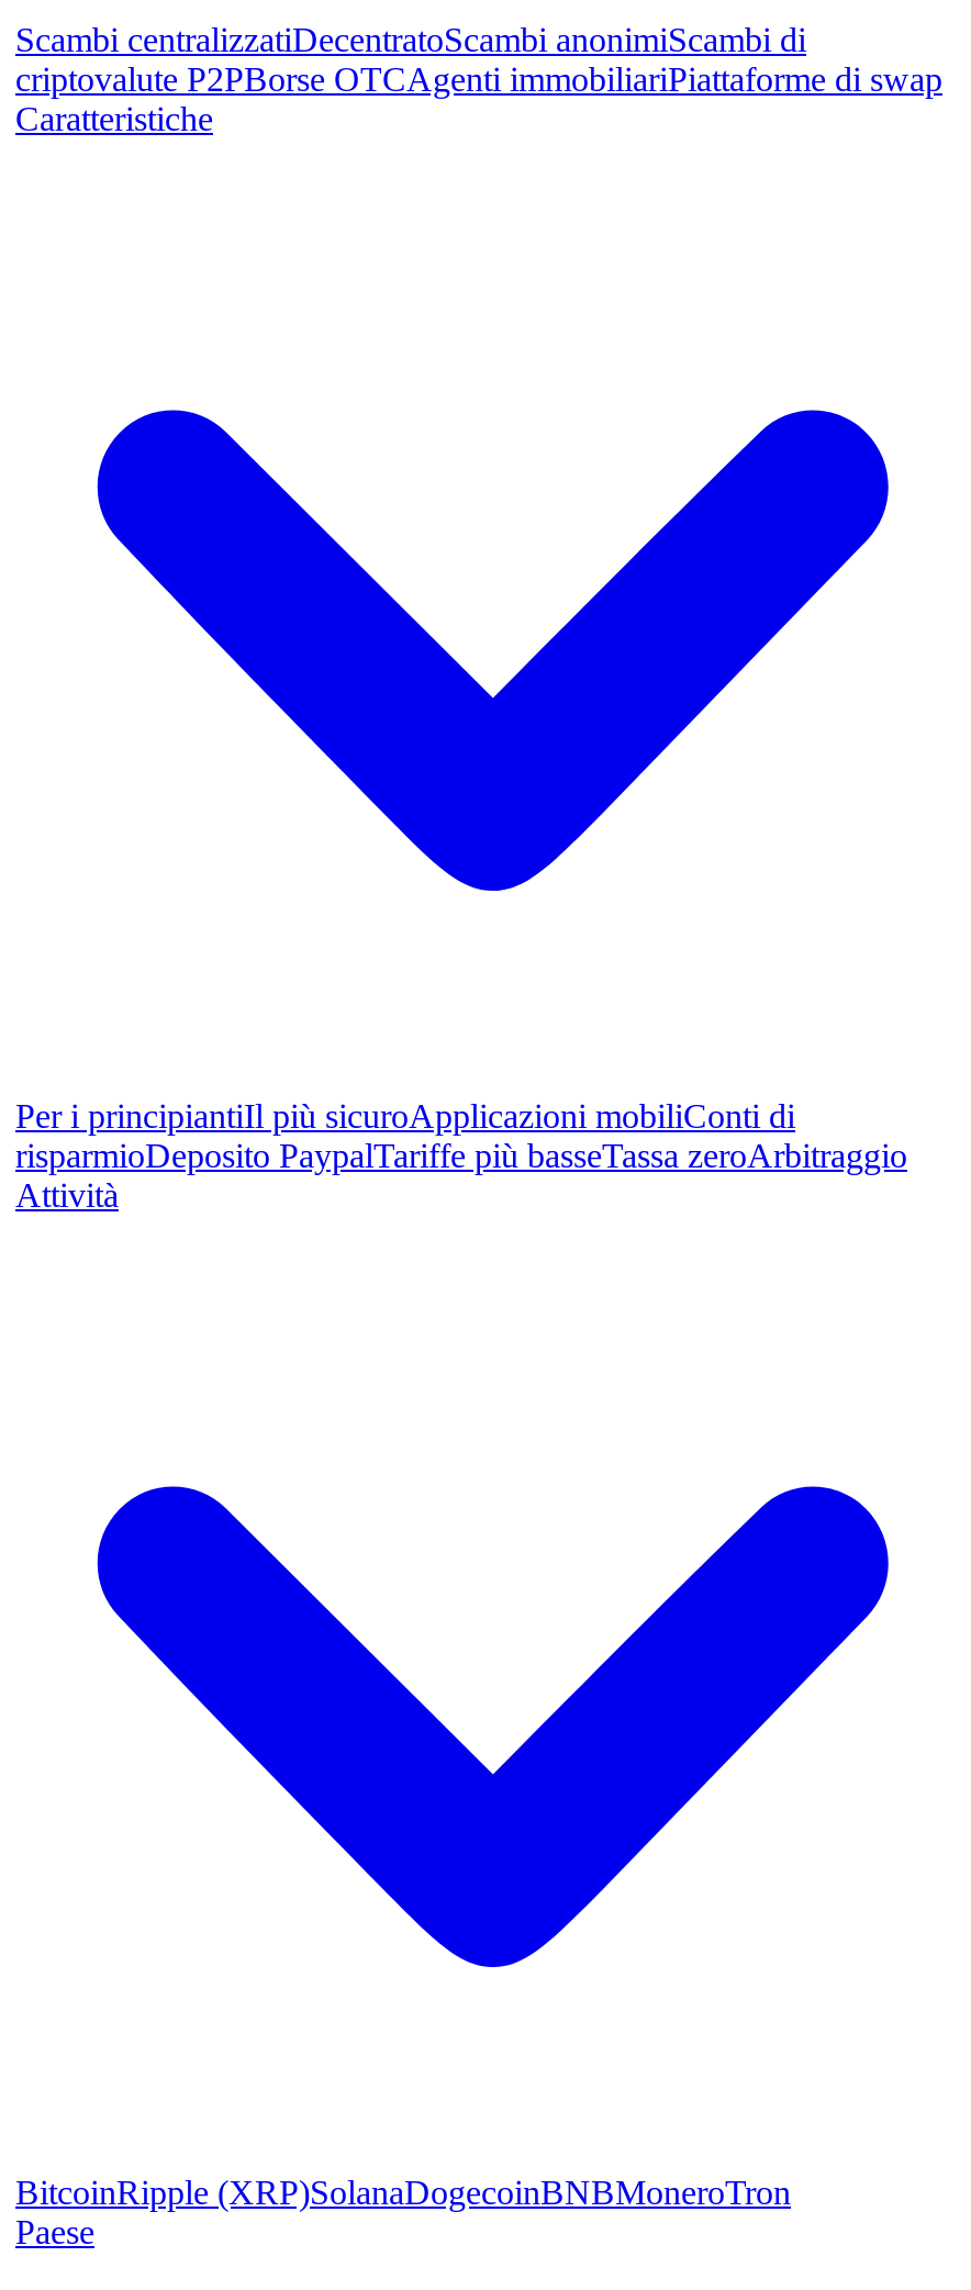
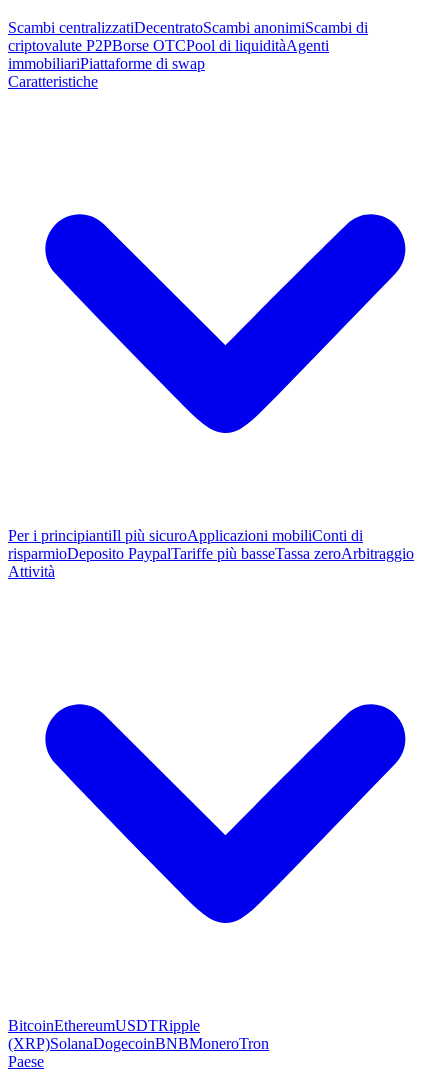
- criptovalute P2PBorse OTCAgenti immobiliariPiattaforme di swap
+ criptovalute P2PBorse OTCPool di liquiditàAgenti
+ immobiliariPiattaforme di swap

- BitcoinRipple (XRP)SolanaDogecoinBNBMoneroTron
+ BitcoinEthereumUSDTRipple
+ (XRP)SolanaDogecoinBNBMoneroTron
